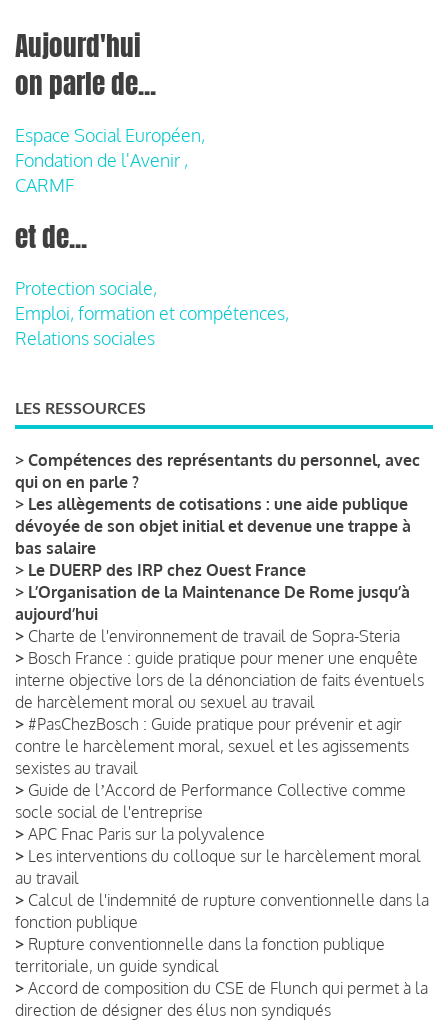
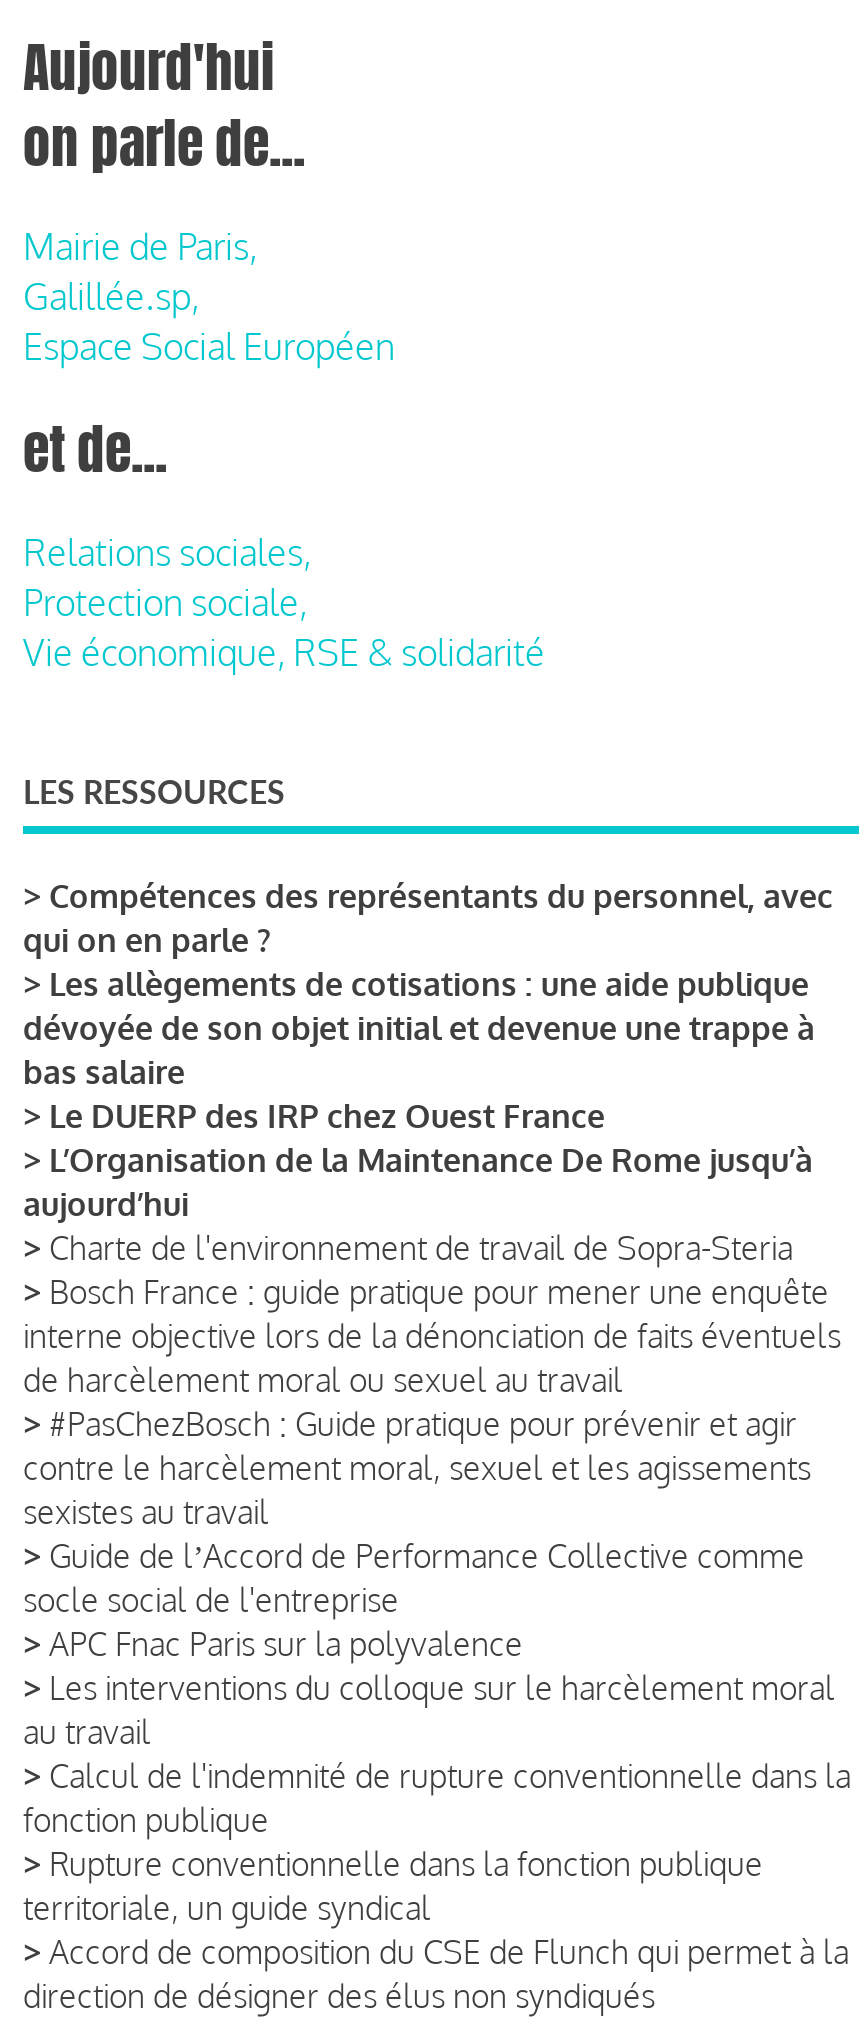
- Espace Social Européen,
- Fondation de l'Avenir ,
- CARMF
+ Mairie de Paris,
+ Galillée.sp,
+ Espace Social Européen

+ Relations sociales,

moved down: Protection sociale,

- Emploi, formation et compétences,
- Relations sociales
+ Vie économique, RSE & solidarité
